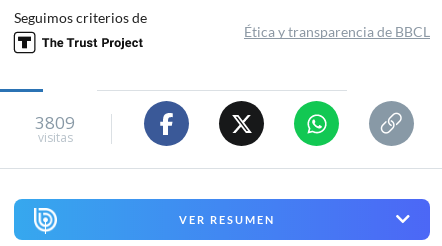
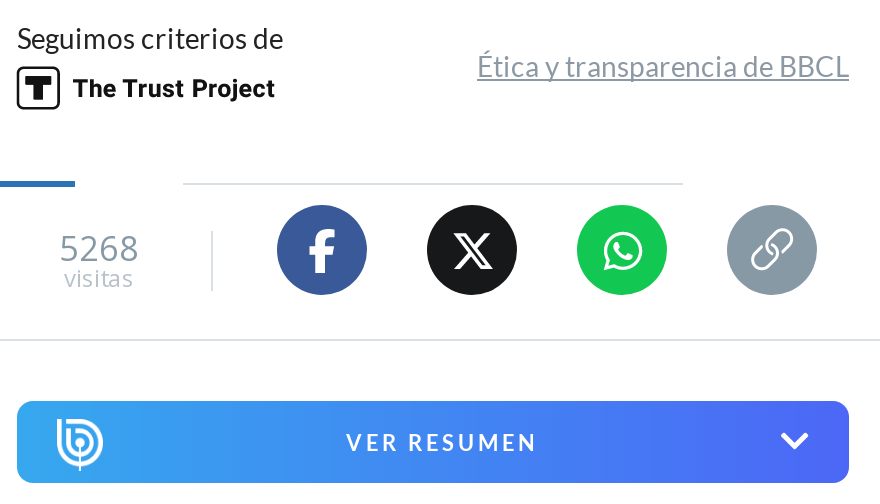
- 3809
+ 5268
